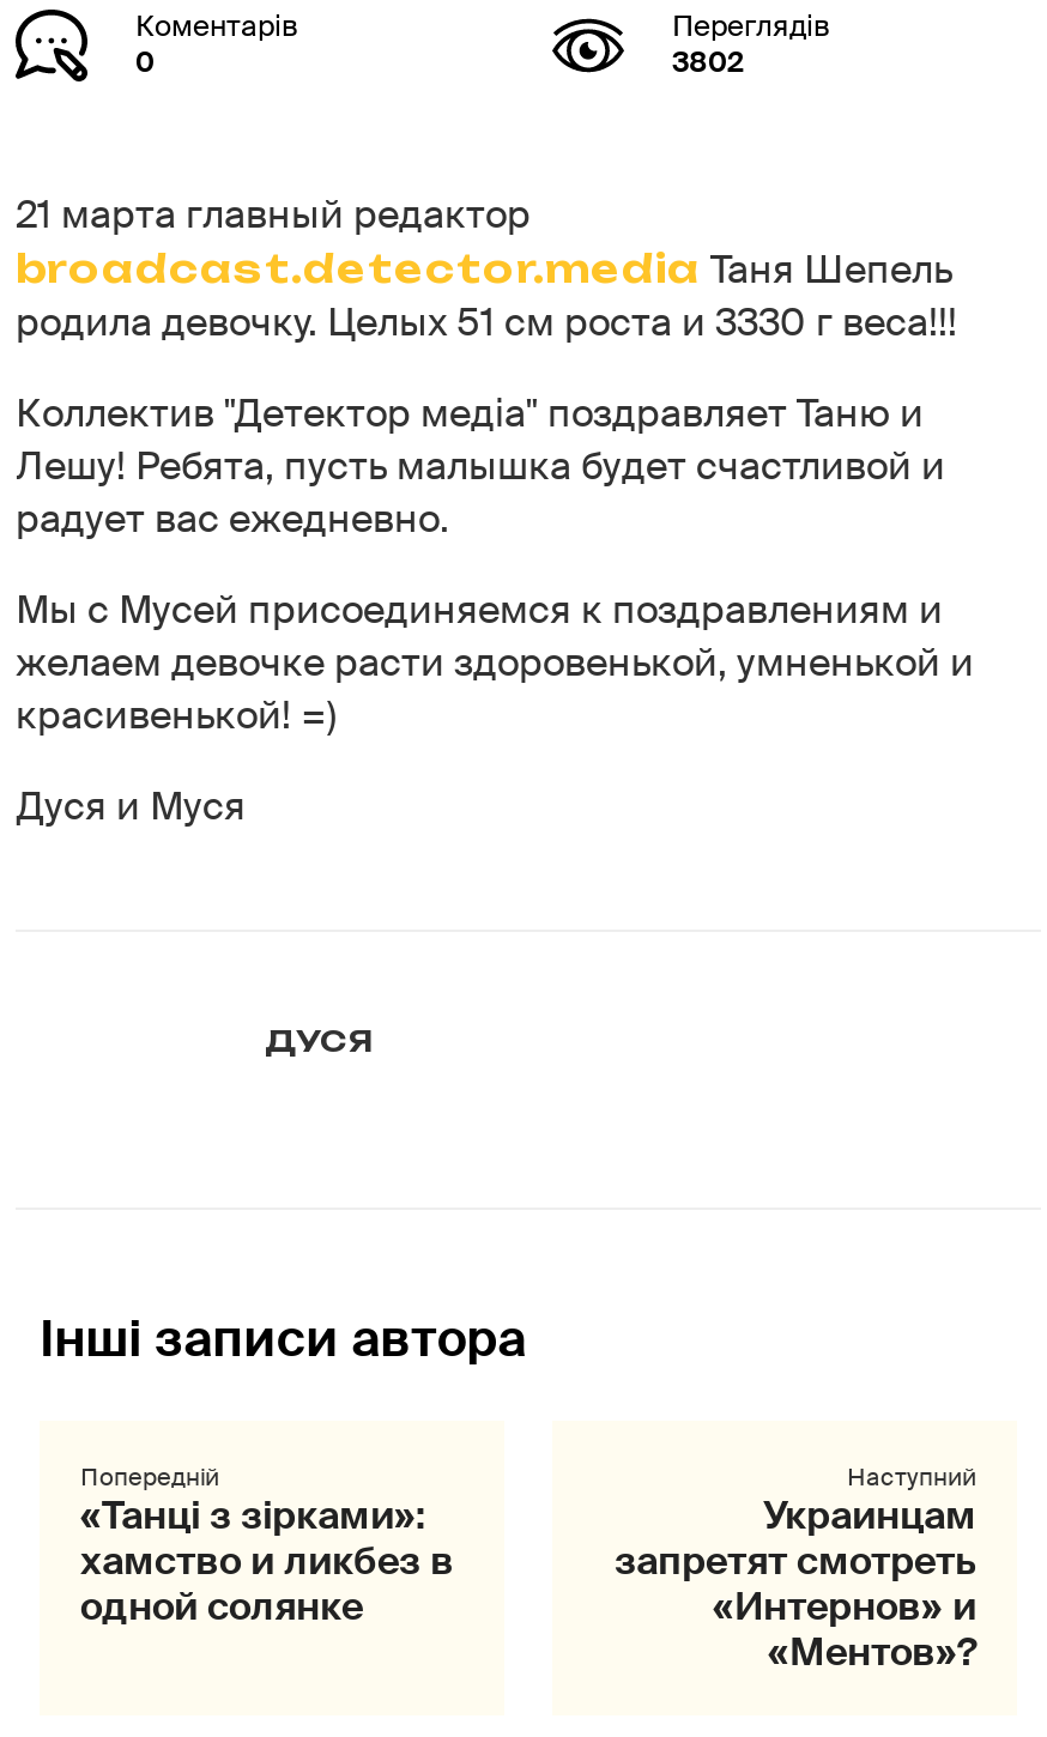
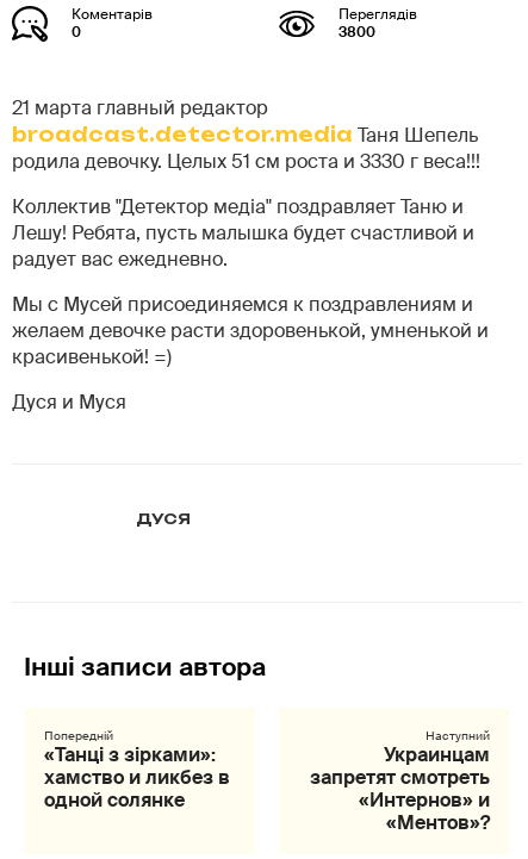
- 3802
+ 3800
